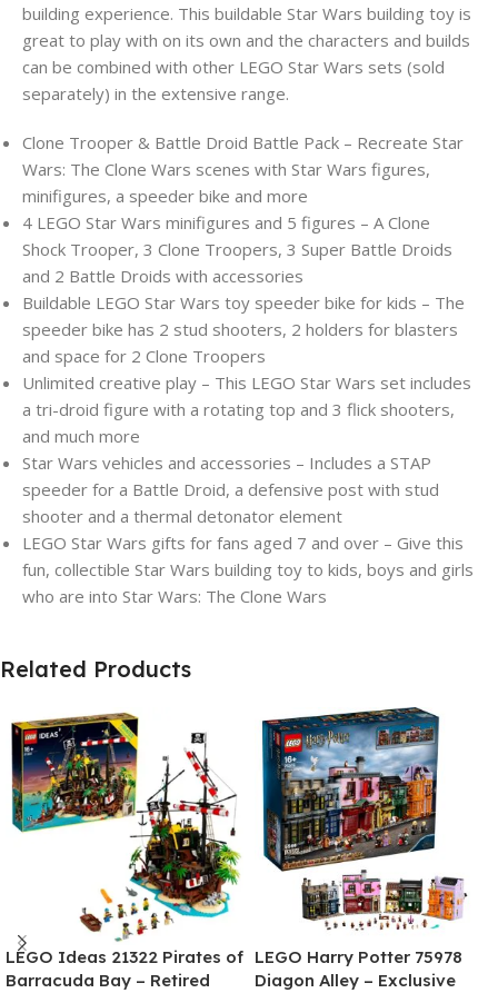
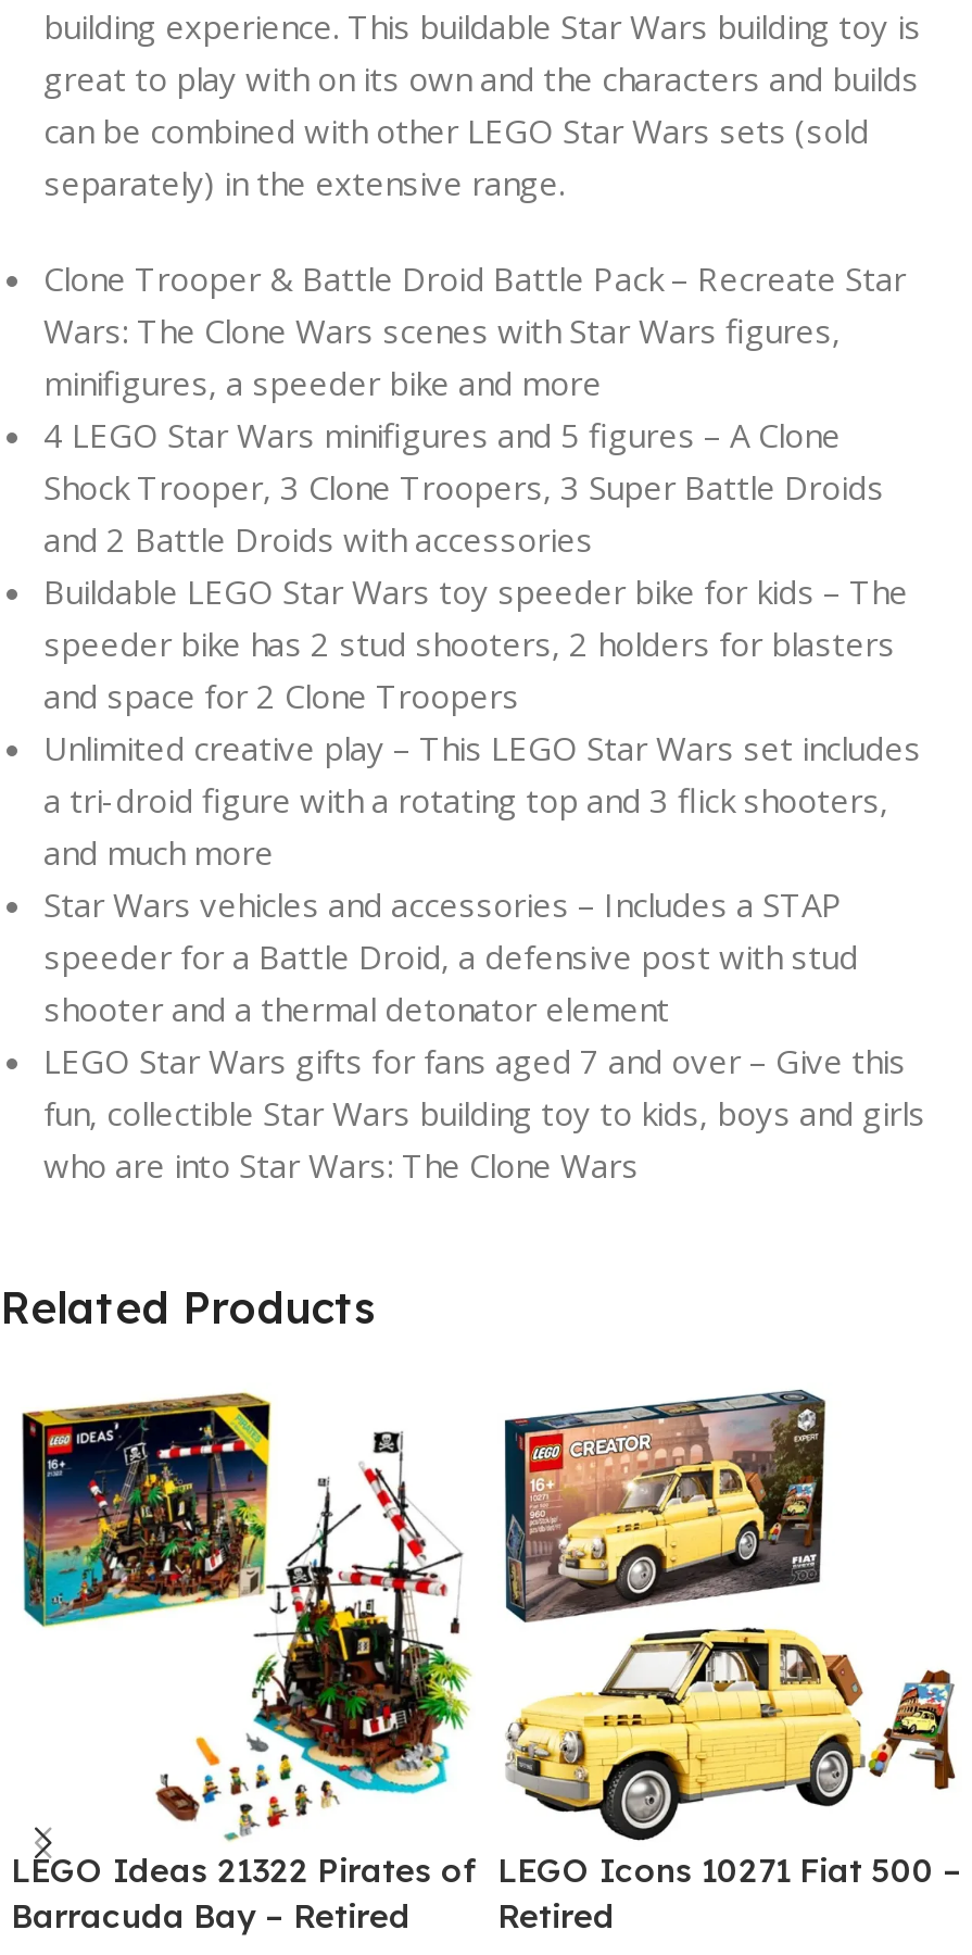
- [image]
- LEGO Harry Potter 75978
- Diagon Alley – Exclusive
+ [image]
+ LEGO Icons 10271 Fiat 500 –
+ Retired
